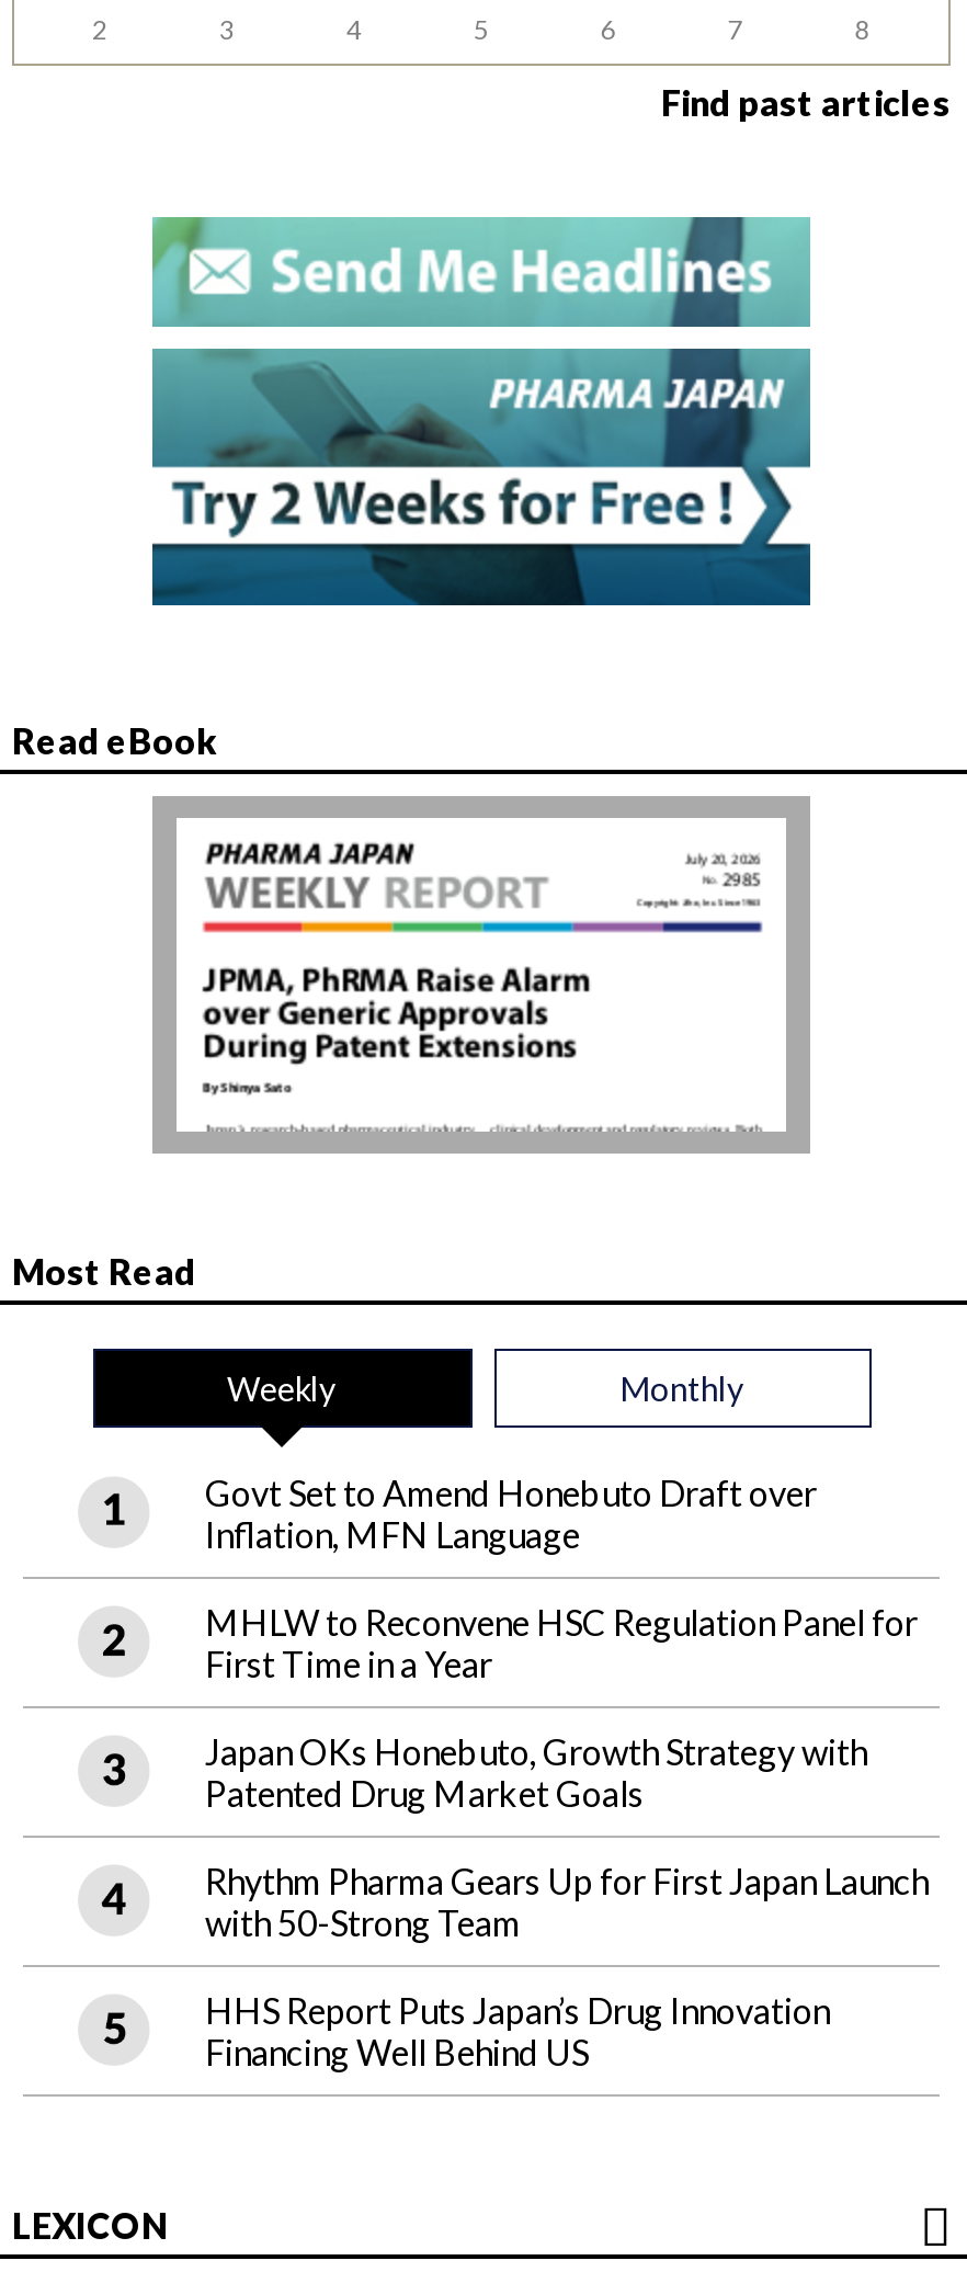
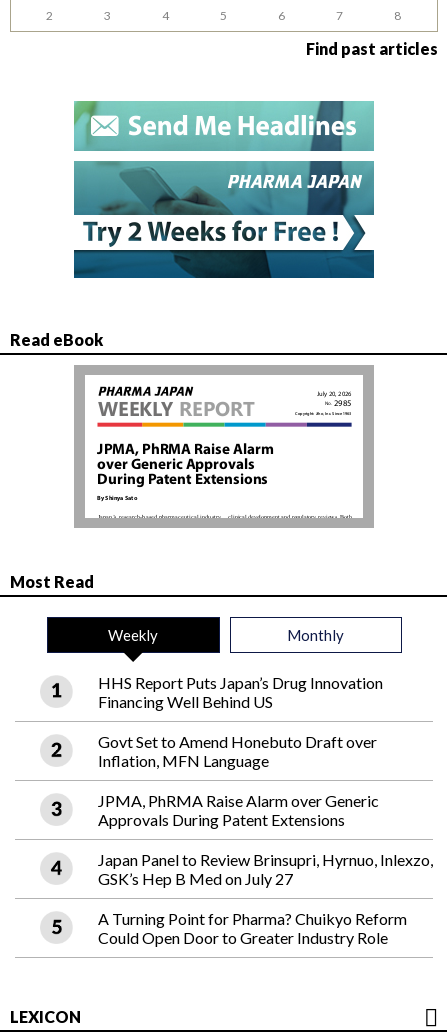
moved down: Govt Set to Amend Honebuto Draft over | Inflation, MFN Language

- MHLW to Reconvene HSC Regulation Panel for
- First Time in a Year
- Japan OKs Honebuto, Growth Strategy with
- Patented Drug Market Goals
- Rhythm Pharma Gears Up for First Japan Launch
- with 50-Strong Team

moved up: HHS Report Puts Japan’s Drug Innovation | Financing Well Behind US

+ JPMA, PhRMA Raise Alarm over Generic
+ Approvals During Patent Extensions
+ Japan Panel to Review Brinsupri, Hyrnuo, Inlexzo,
+ GSK’s Hep B Med on July 27
+ A Turning Point for Pharma? Chuikyo Reform
+ Could Open Door to Greater Industry Role
